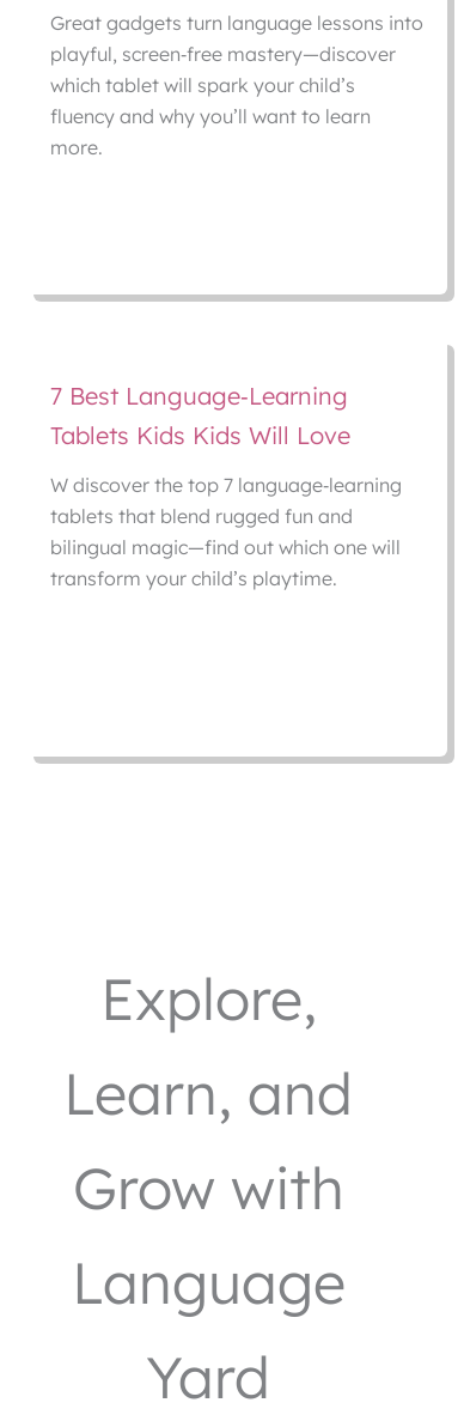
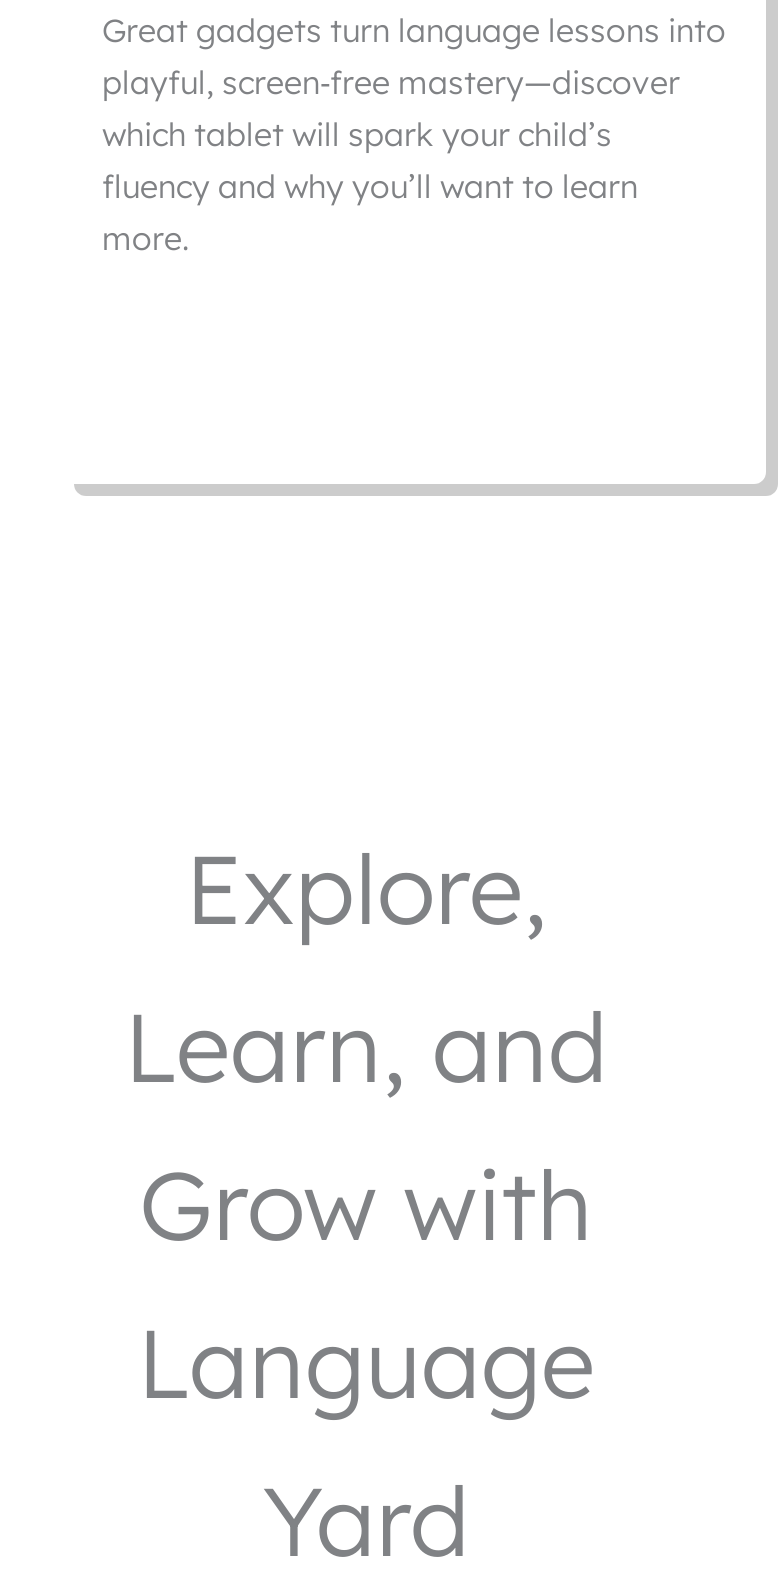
- 7 Best Language‑Learning
- Tablets Kids Kids Will Love
- W discover the top 7 language‑learning
- tablets that blend rugged fun and
- bilingual magic—find out which one will
- transform your child’s playtime.
